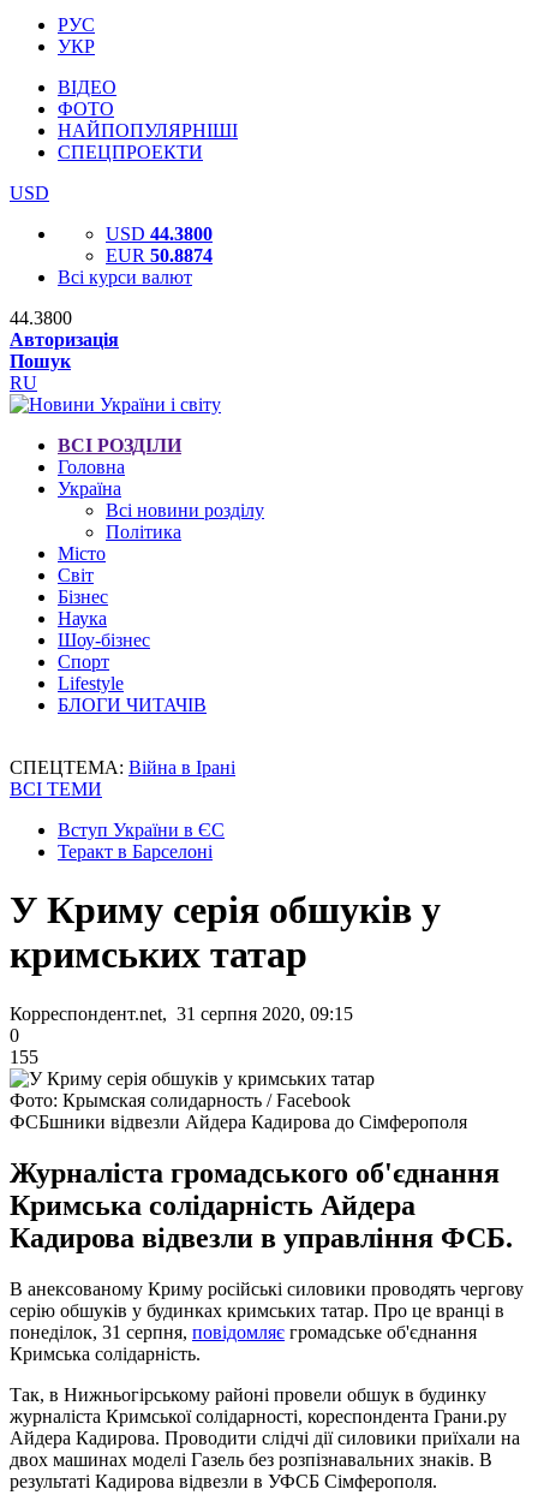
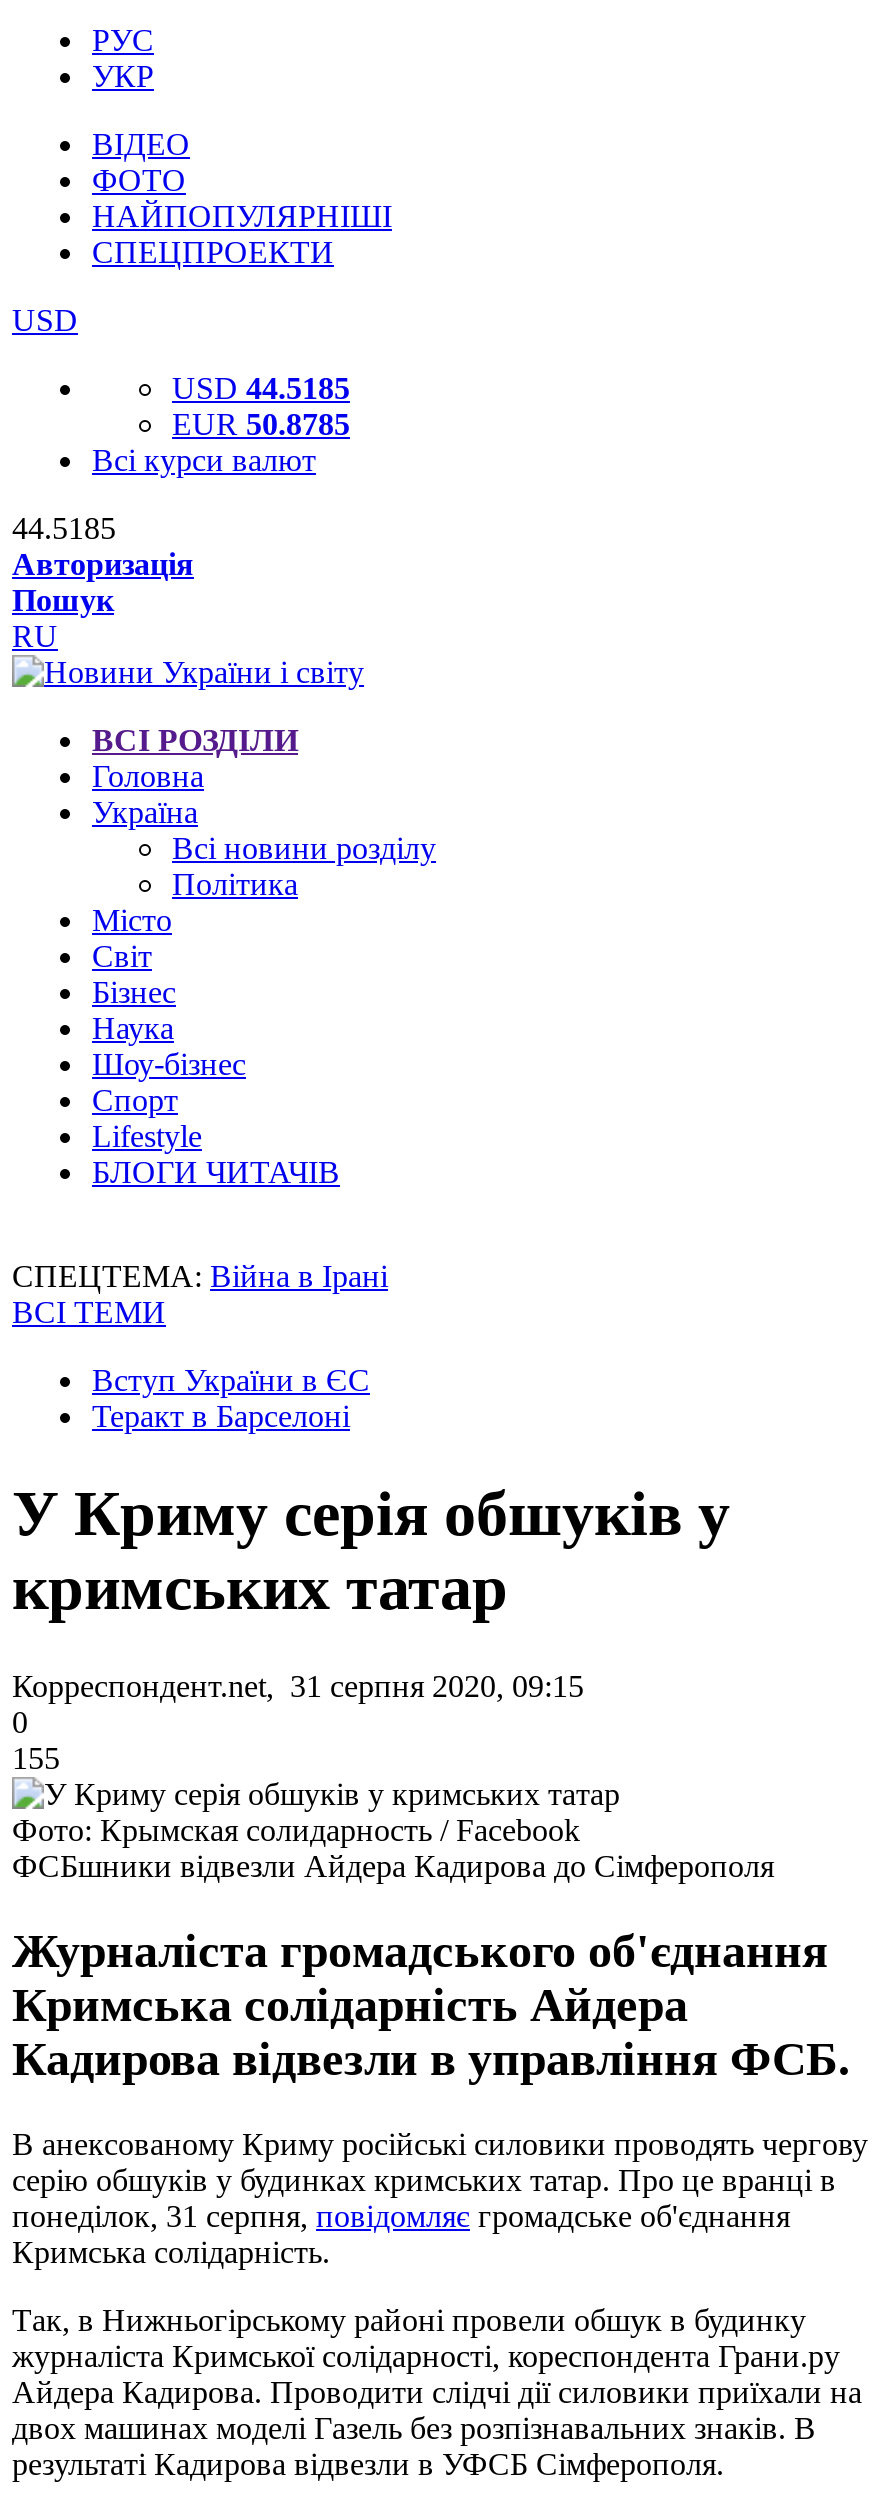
- USD 44.3800
+ USD 44.5185

- EUR 50.8874
+ EUR 50.8785

- 44.3800
+ 44.5185
